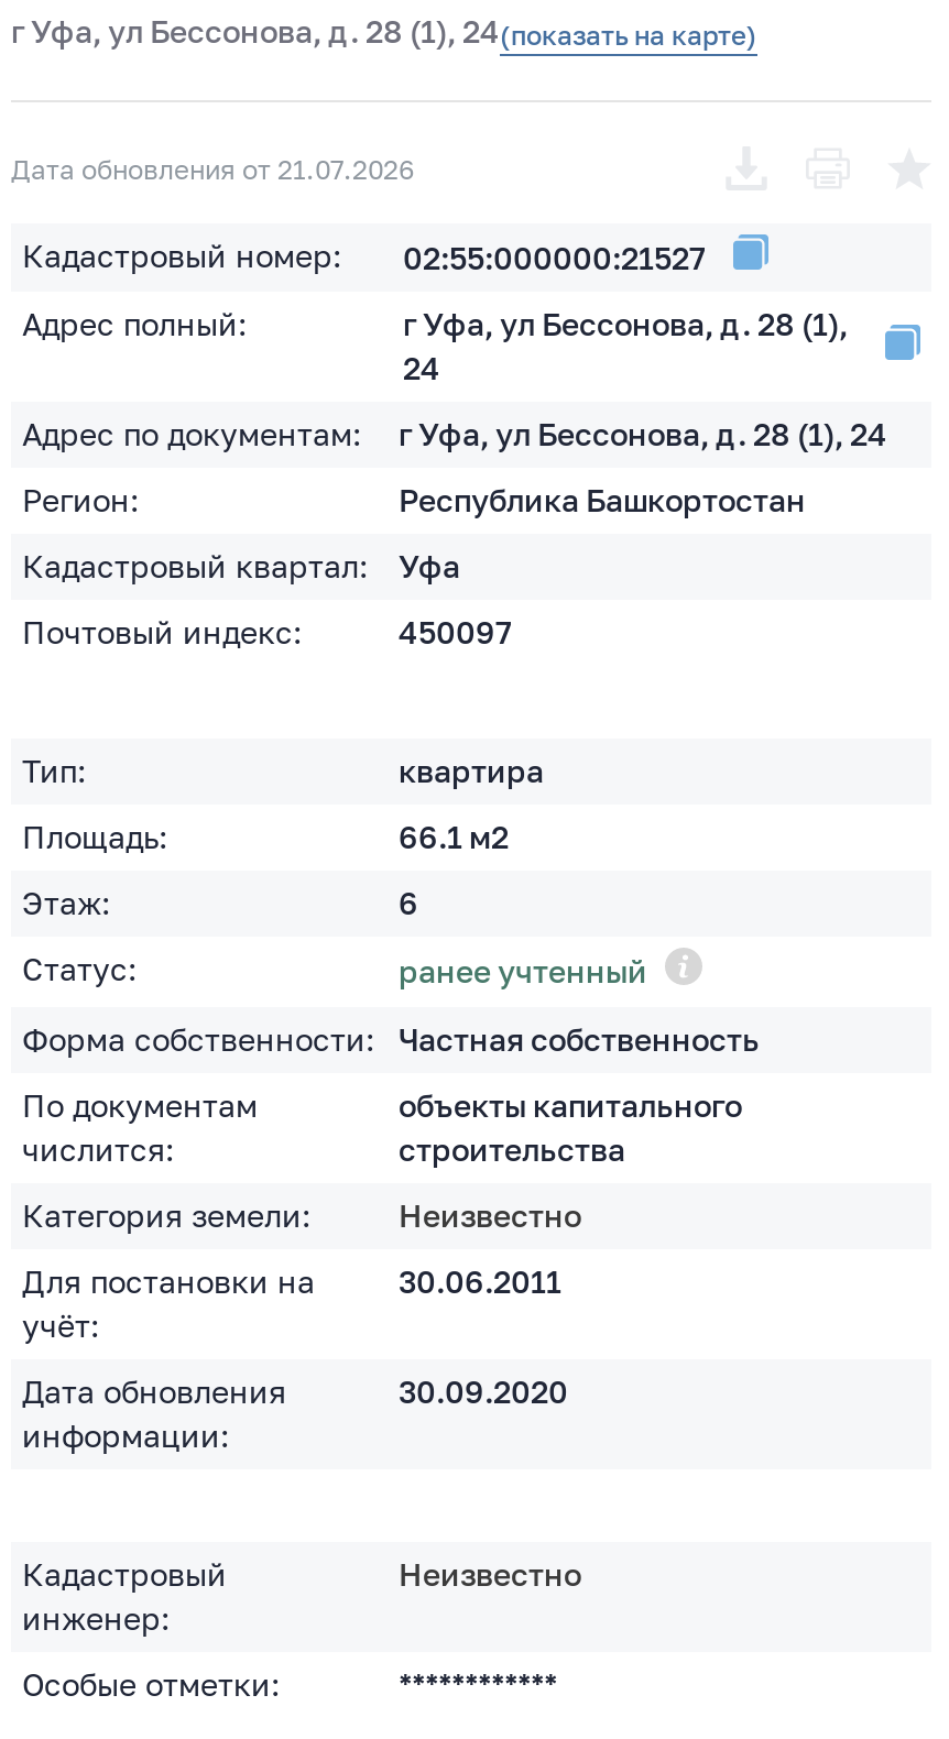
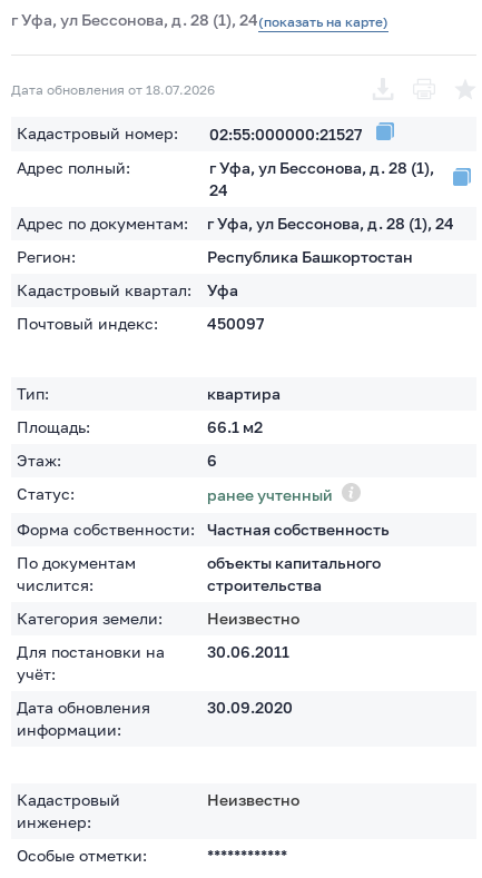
- Дата обновления от 21.07.2026
+ Дата обновления от 18.07.2026
